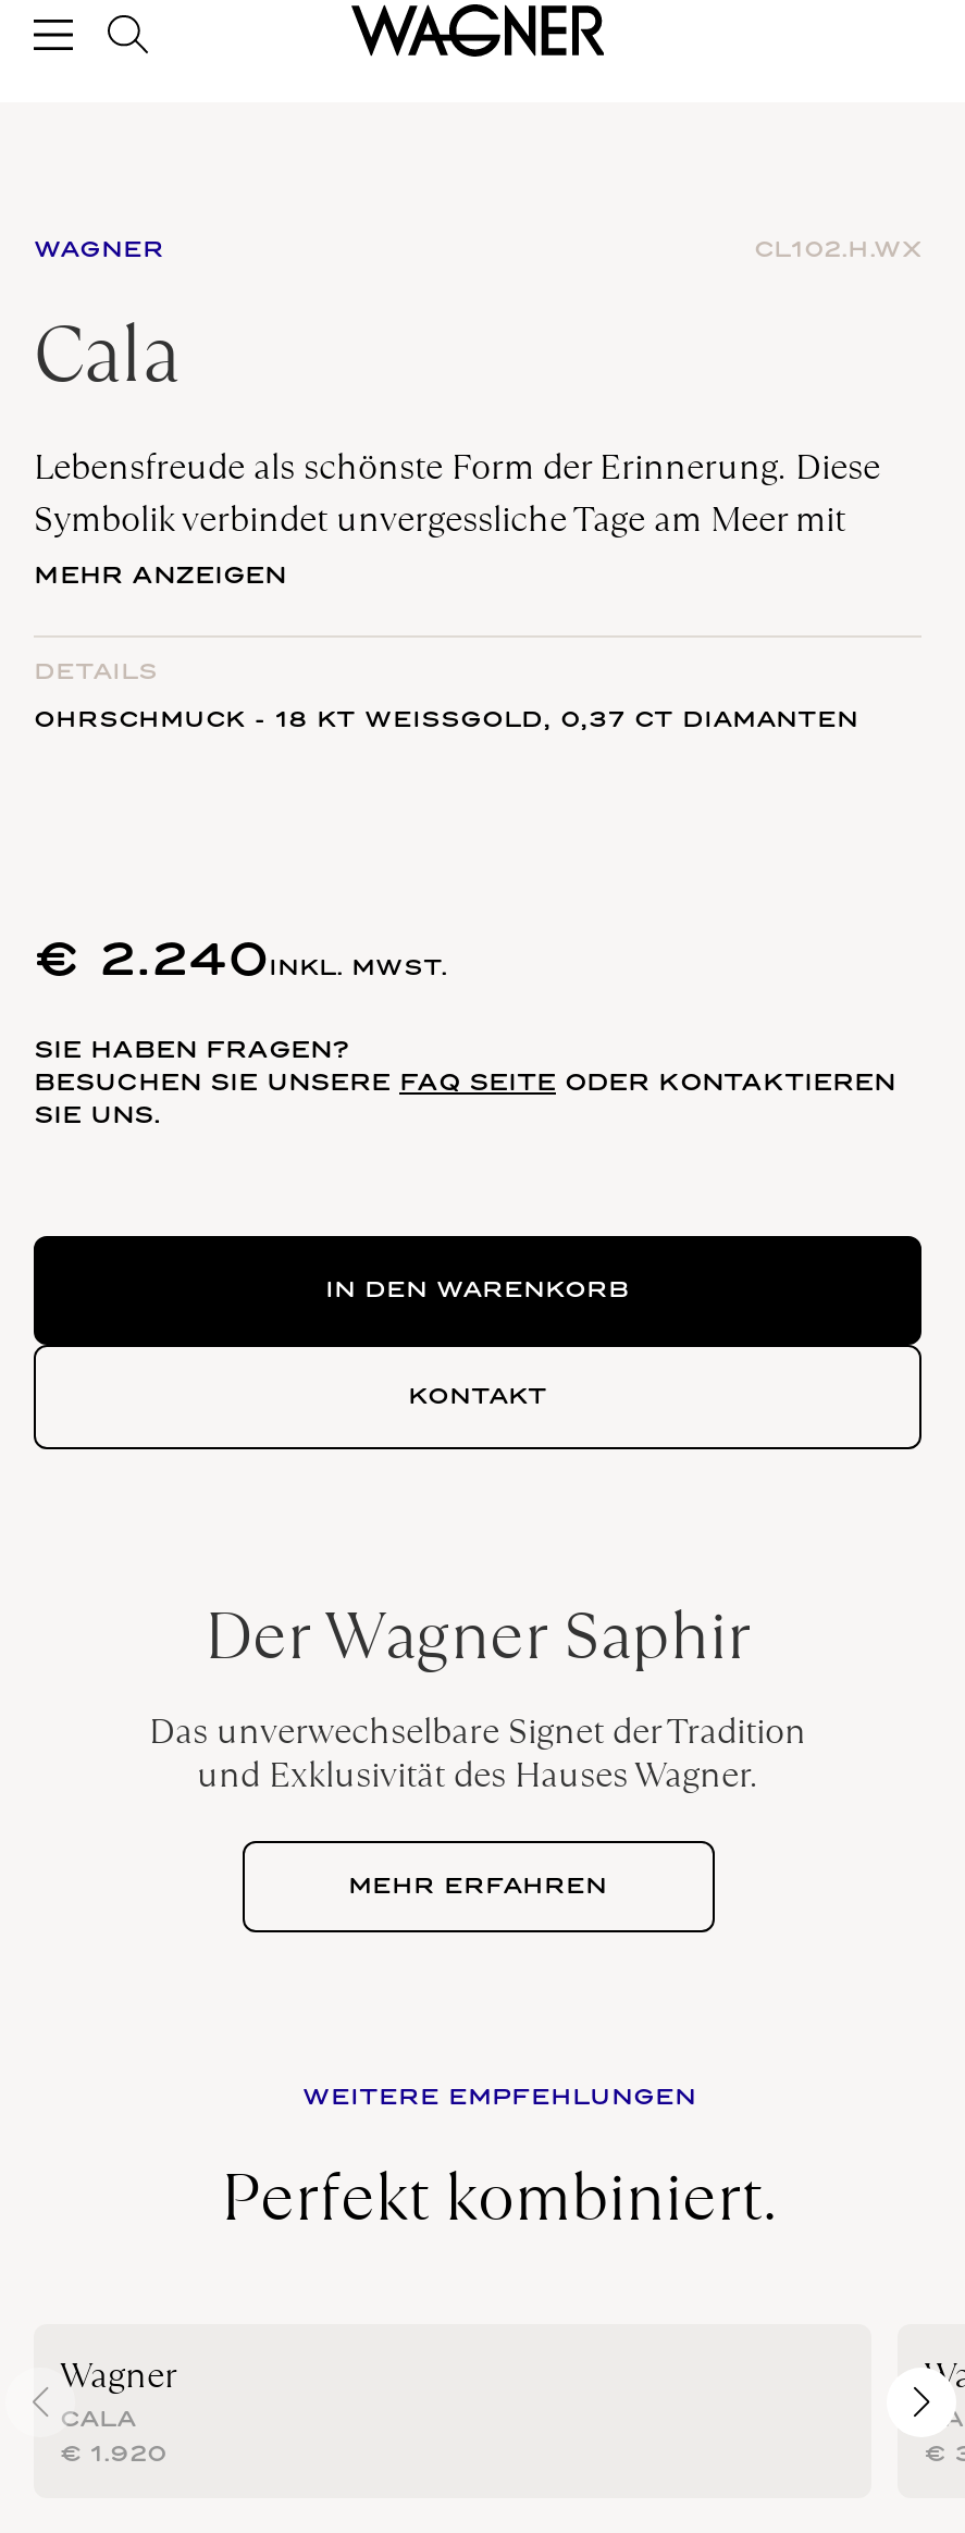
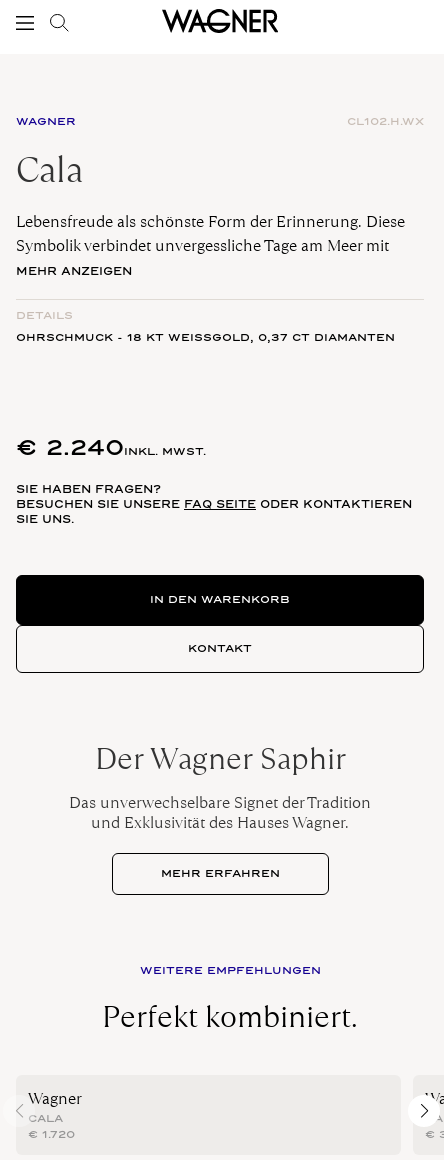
- €1.920
+ €1.720
